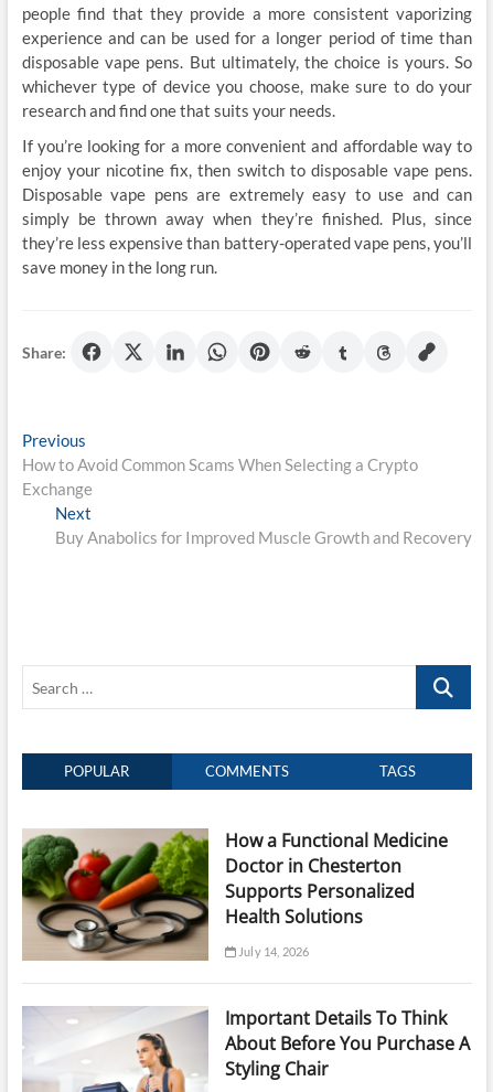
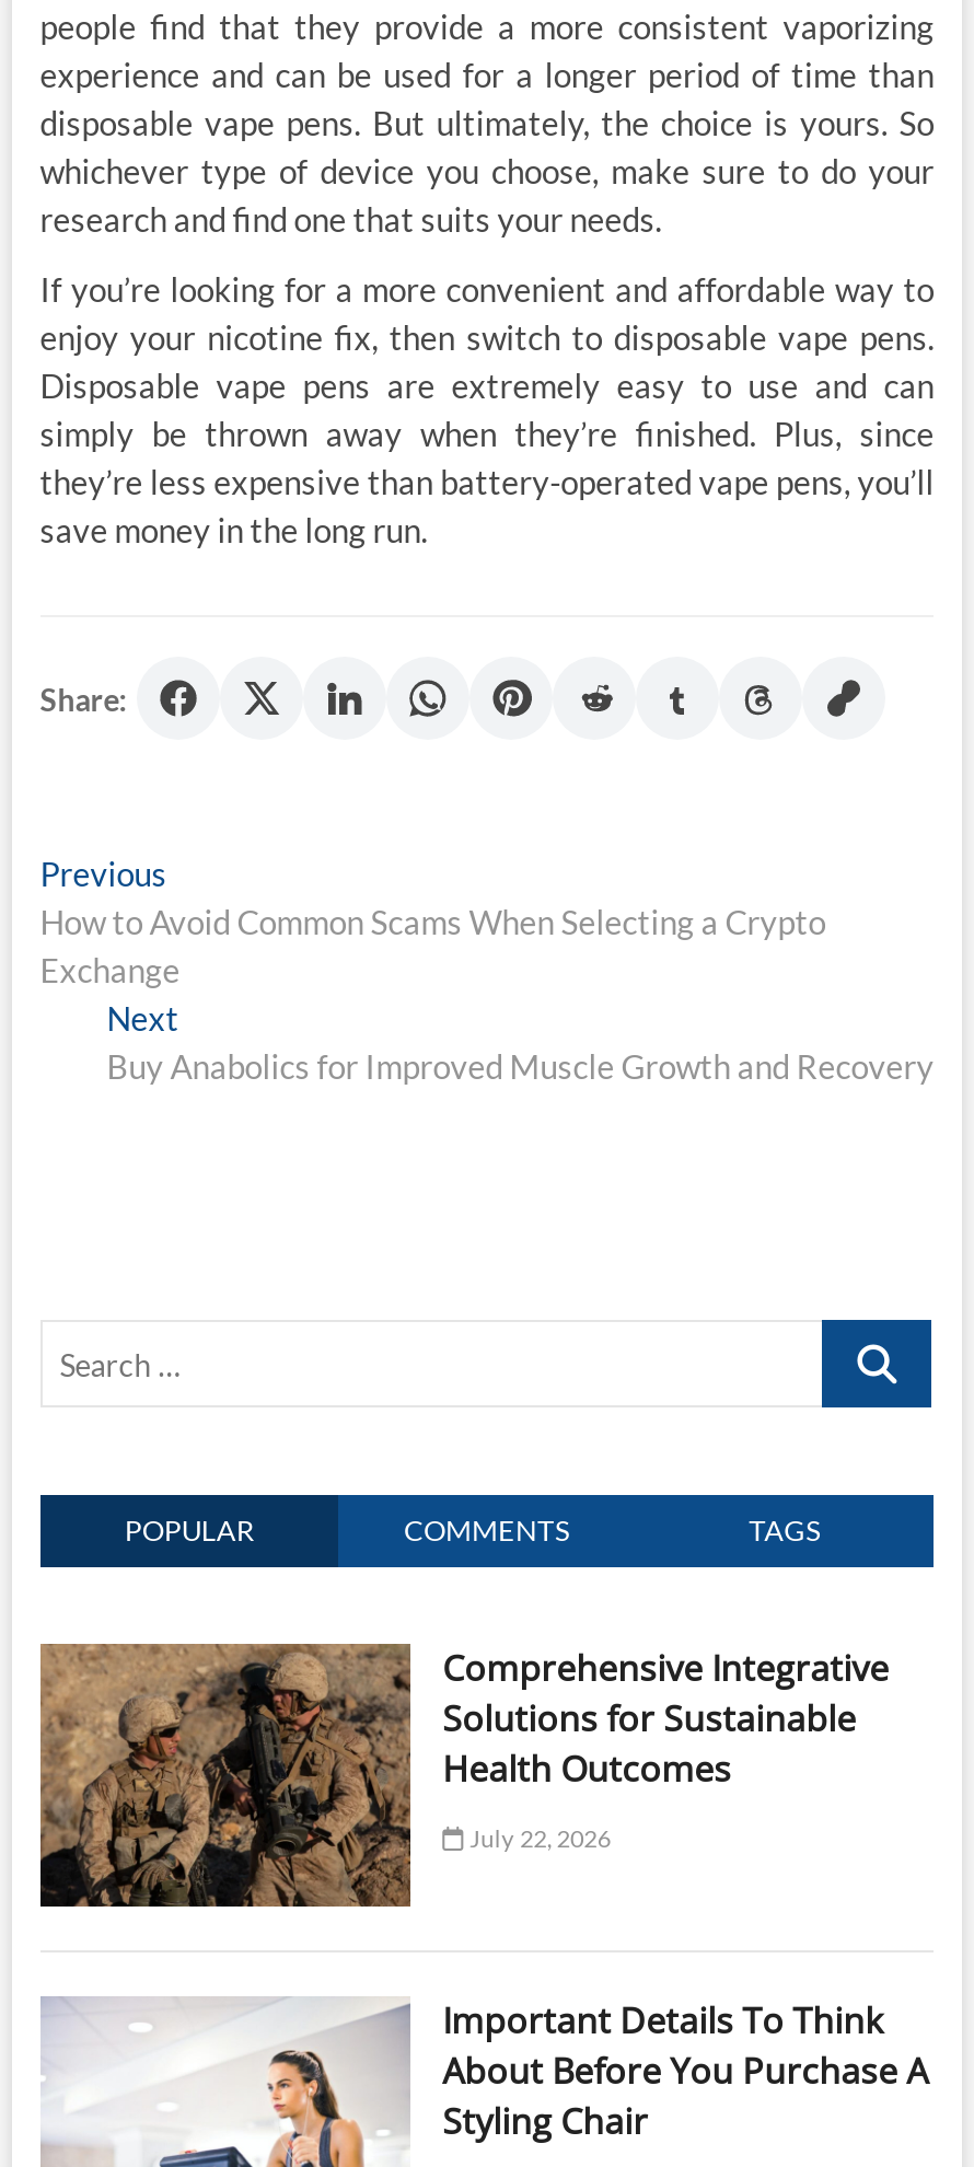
- [image]
- How a Functional Medicine
- Doctor in Chesterton
- Supports Personalized
- Health Solutions
+ [image]
+ Comprehensive Integrative
+ Solutions for Sustainable
+ Health Outcomes

- July 14, 2026
+ July 22, 2026
